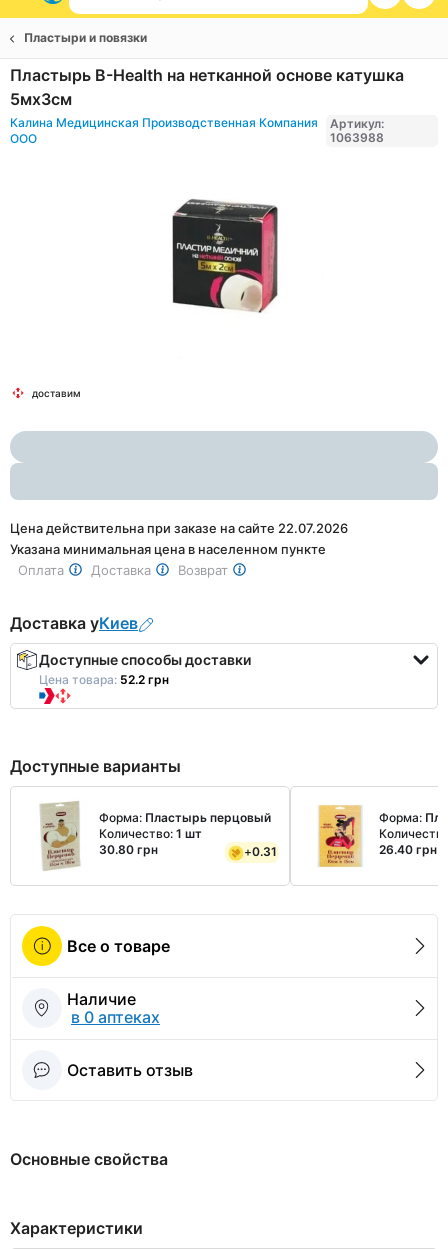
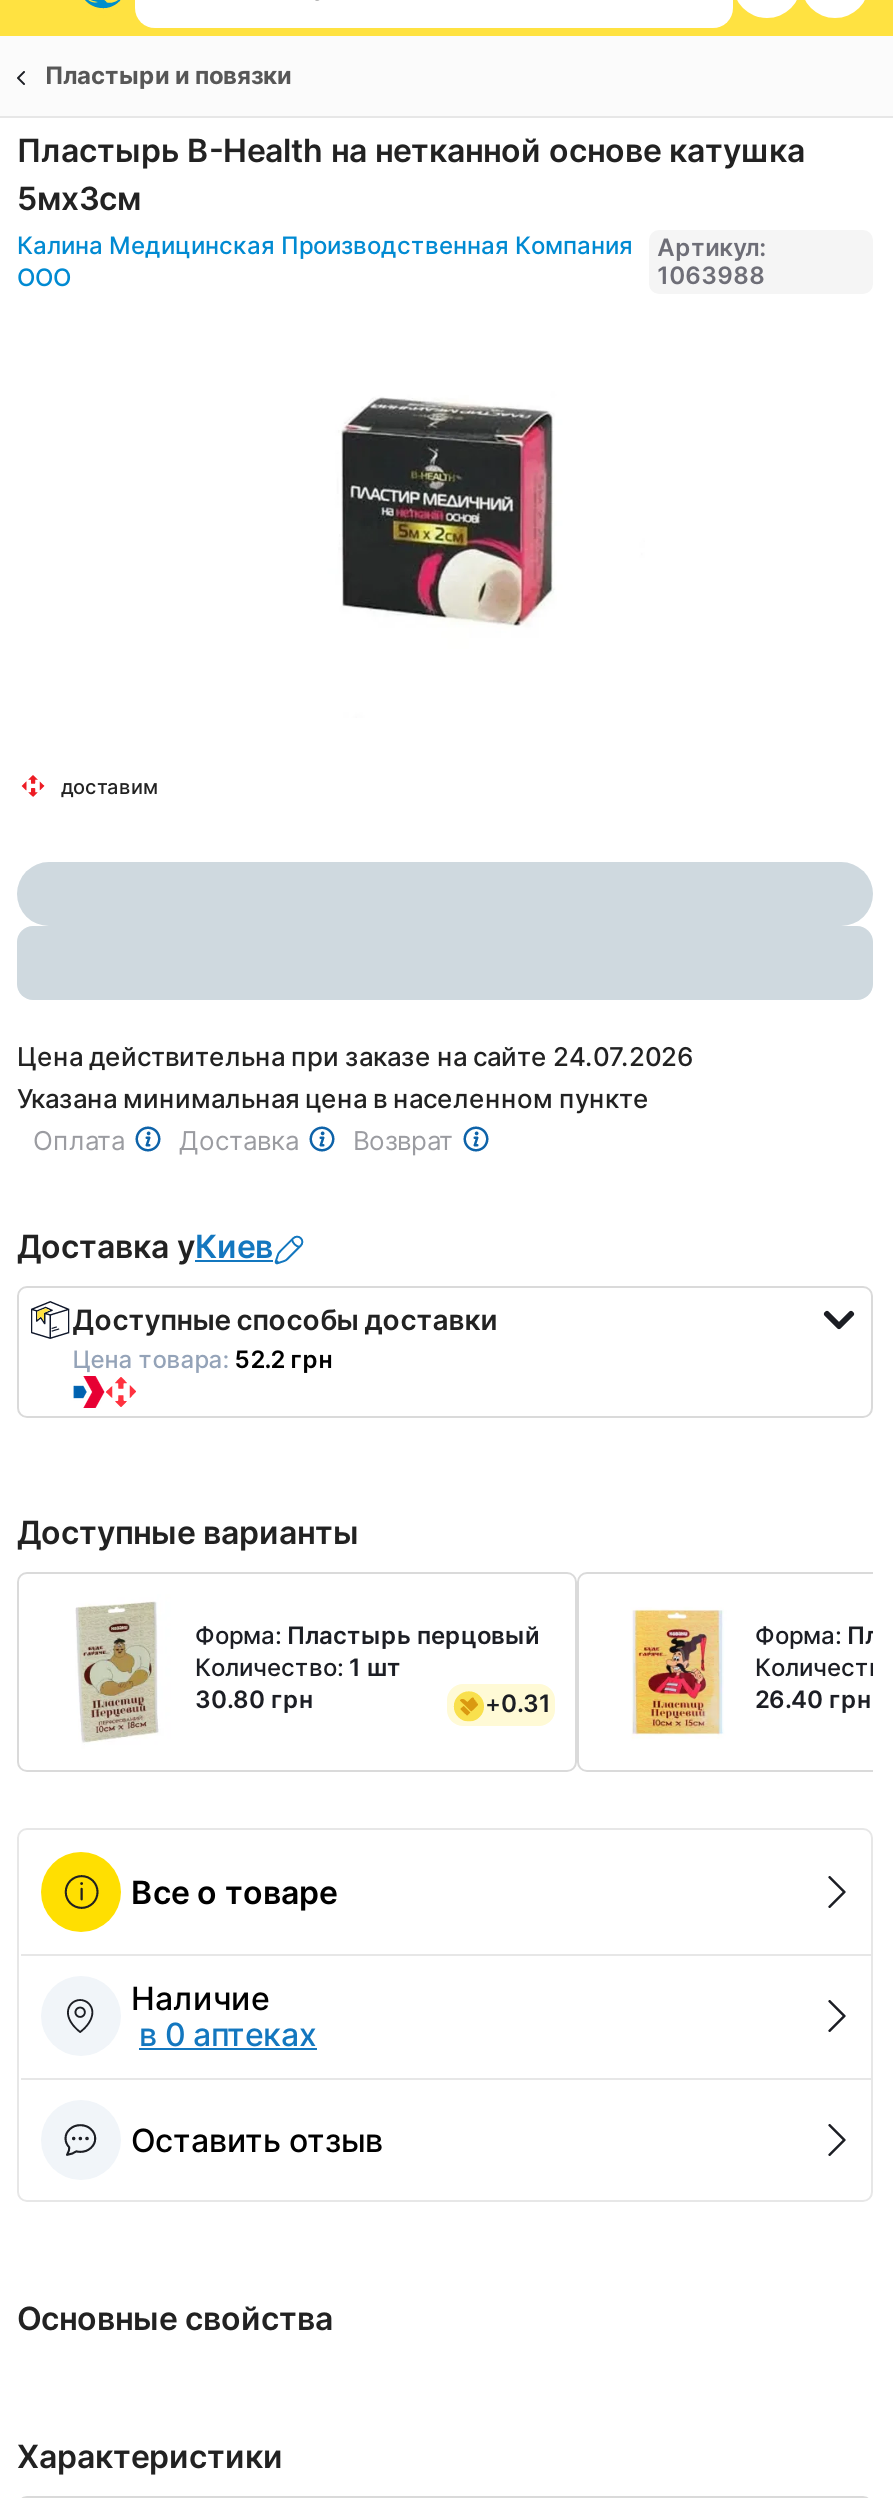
- Цена действительна при заказе на сайте 22.07.2026
+ Цена действительна при заказе на сайте 24.07.2026
